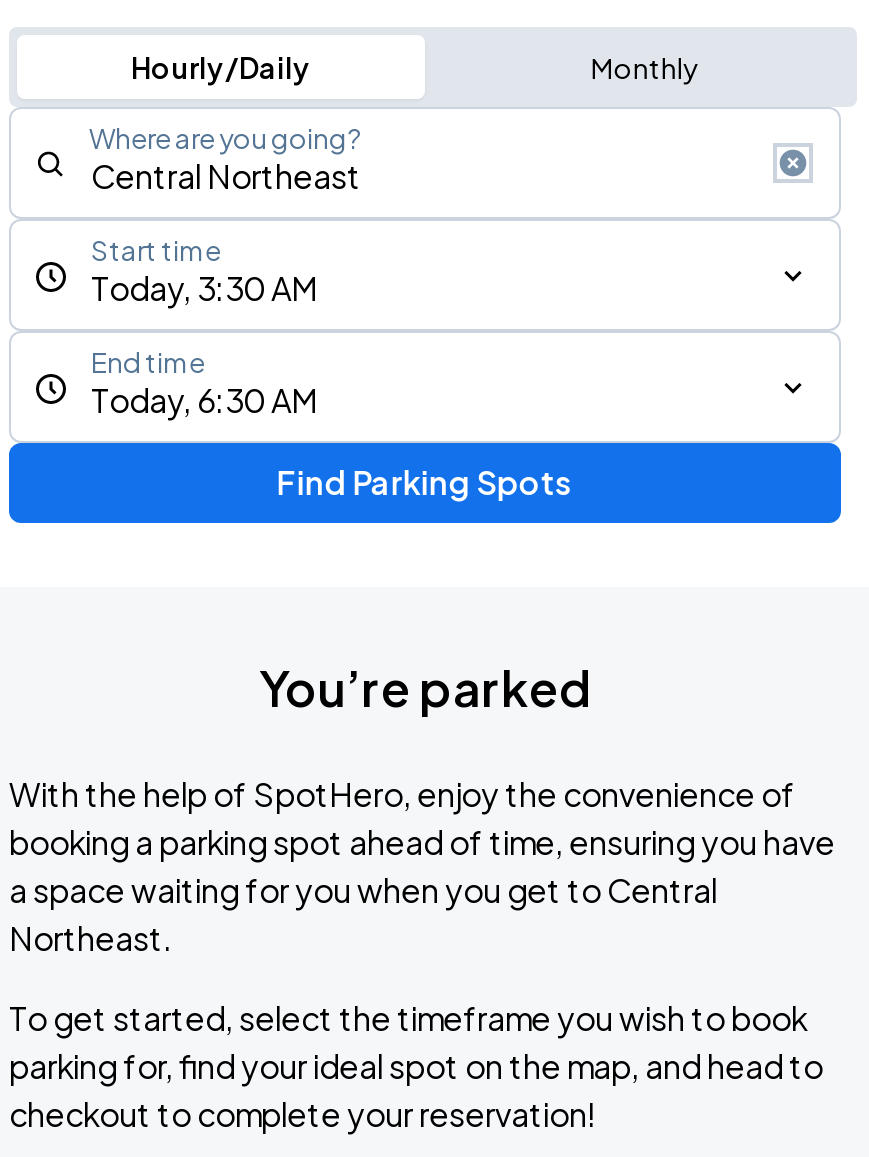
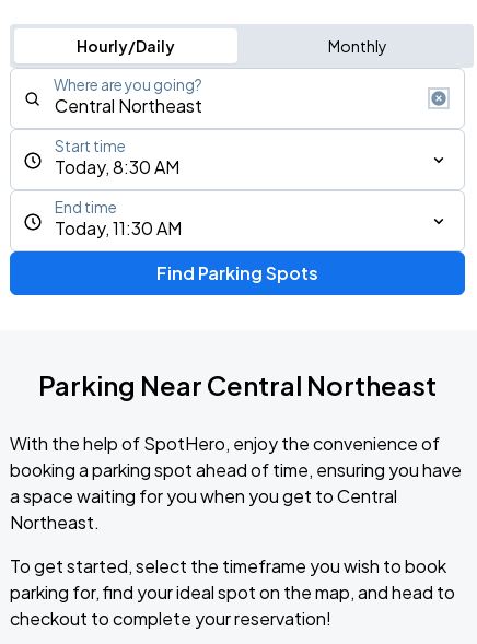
- Today, 3:30 AM
+ Today, 8:30 AM

- Today, 6:30 AM
+ Today, 11:30 AM

- You’re parked
+ Parking Near Central Northeast
